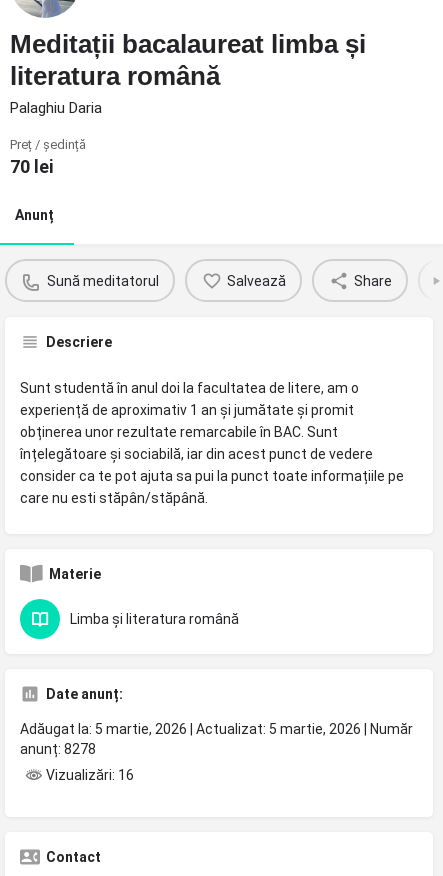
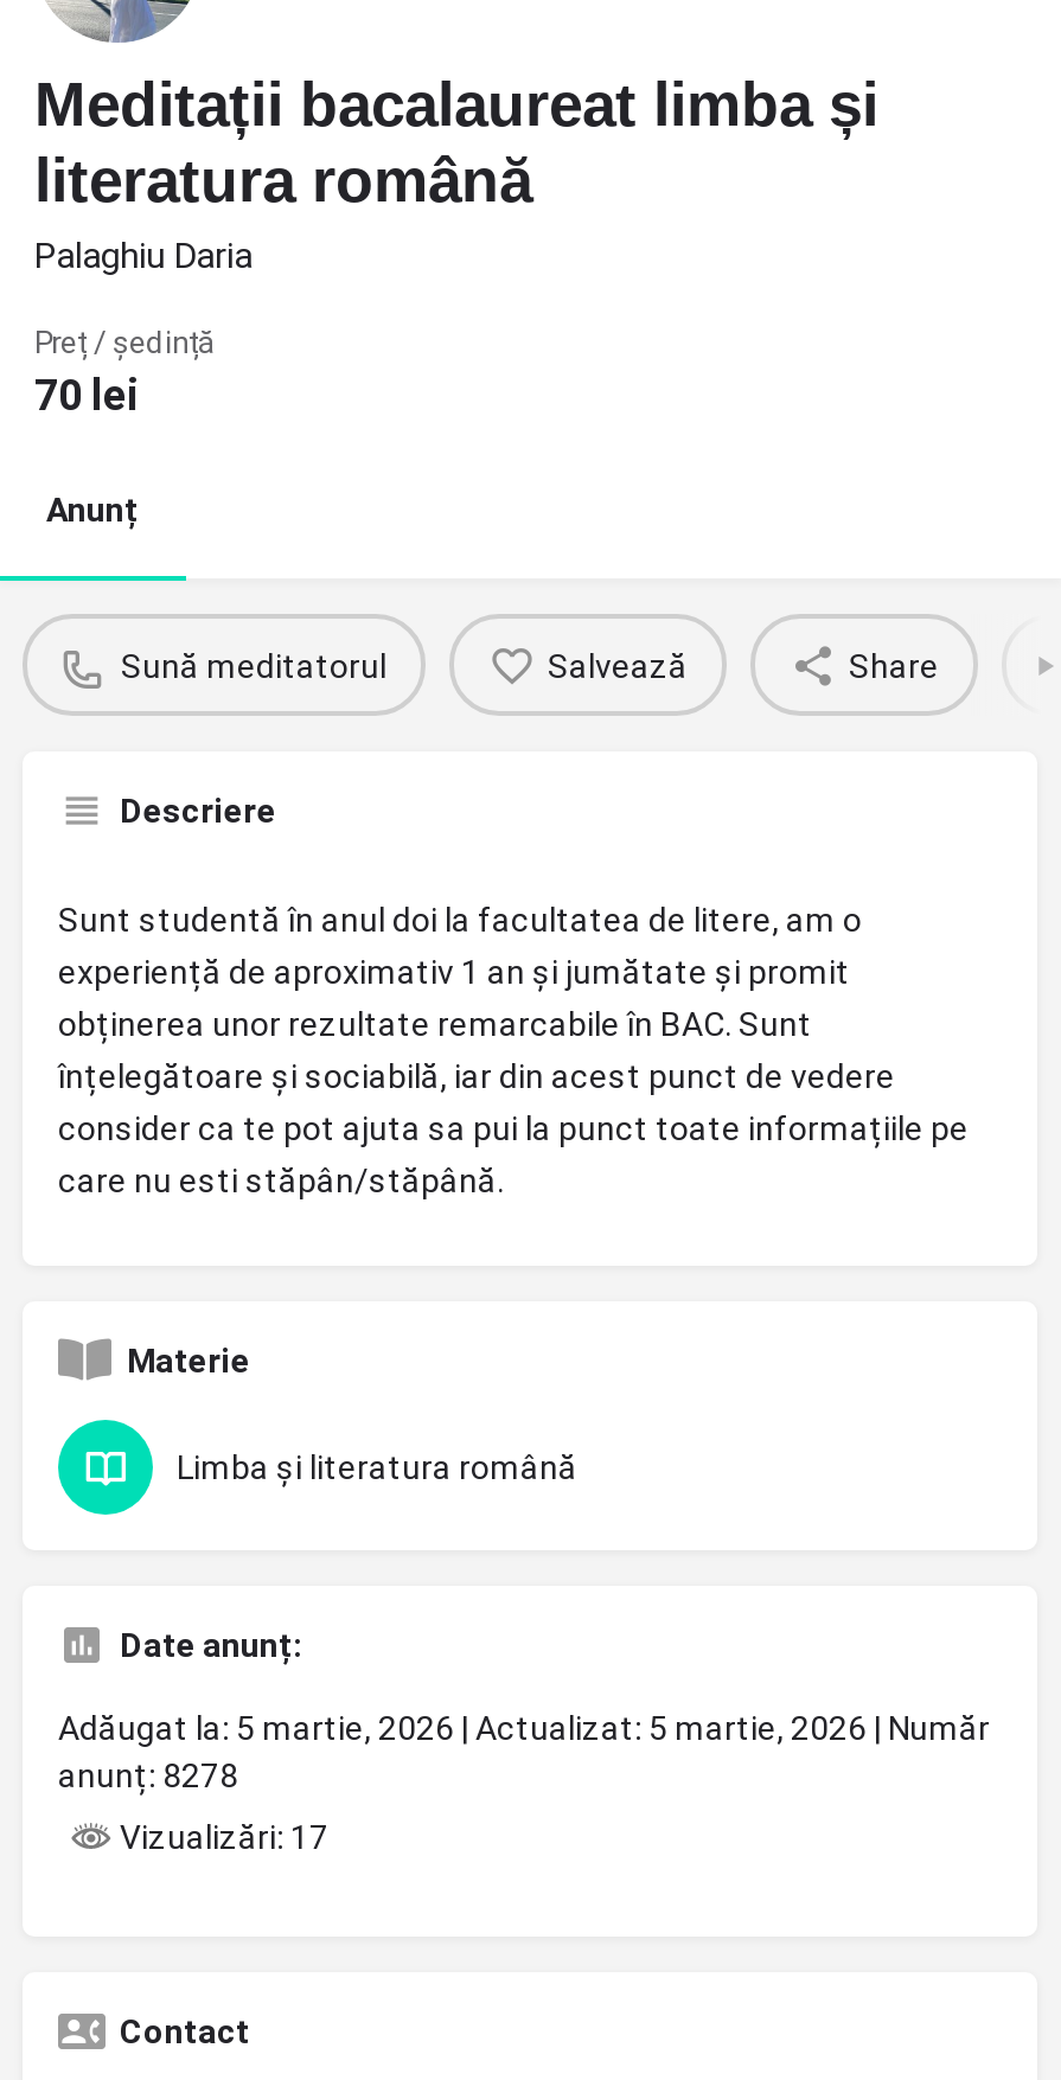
- Vizualizări: 16
+ Vizualizări: 17
